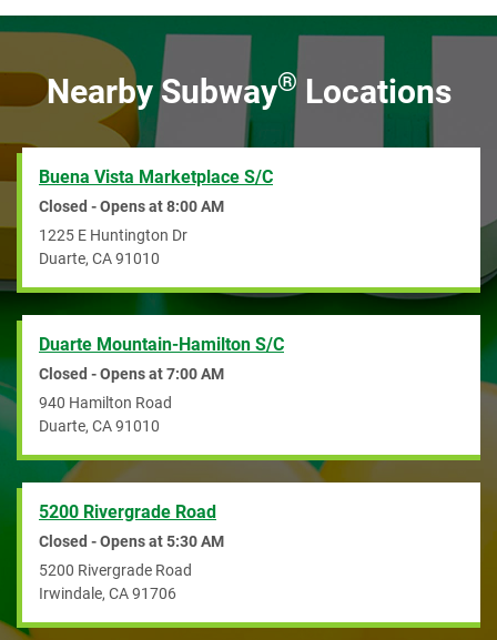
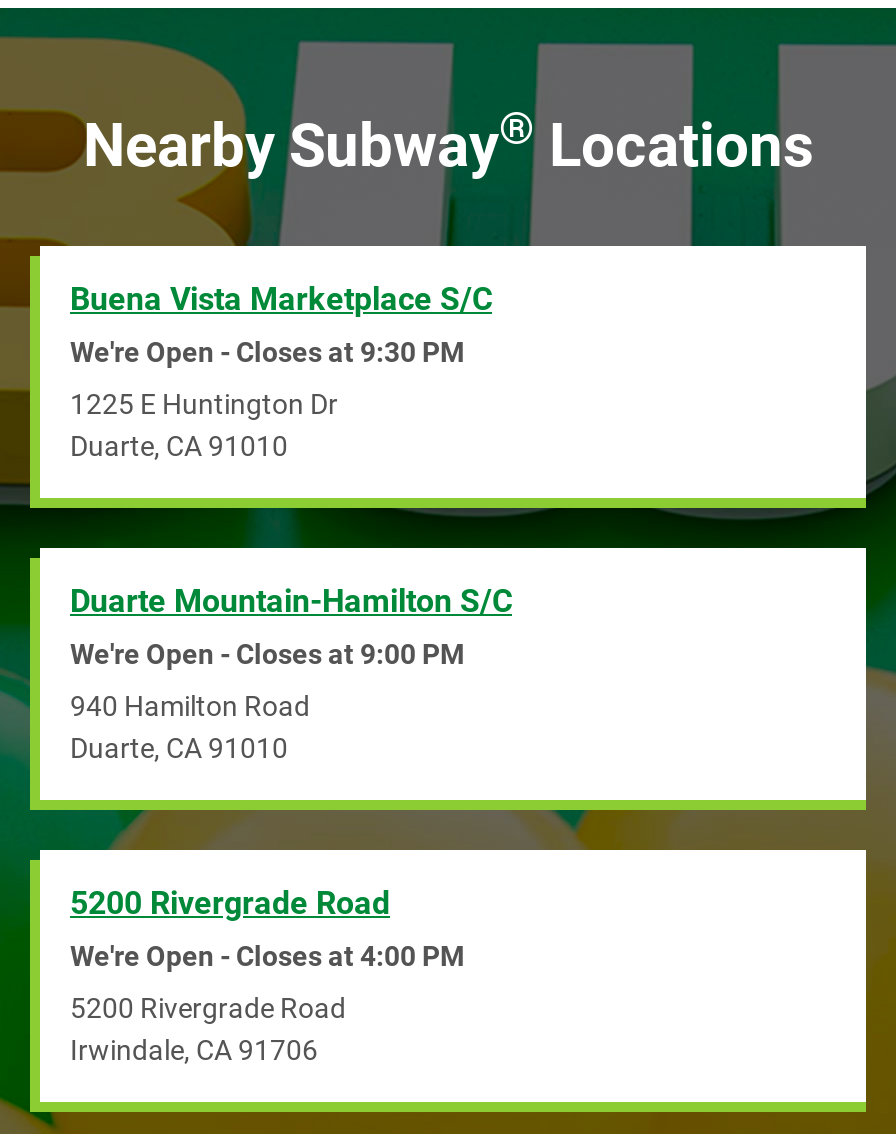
- Closed - Opens at 8:00 AM
+ We're Open - Closes at 9:30 PM

- Closed - Opens at 7:00 AM
+ We're Open - Closes at 9:00 PM

- Closed - Opens at 5:30 AM
+ We're Open - Closes at 4:00 PM
